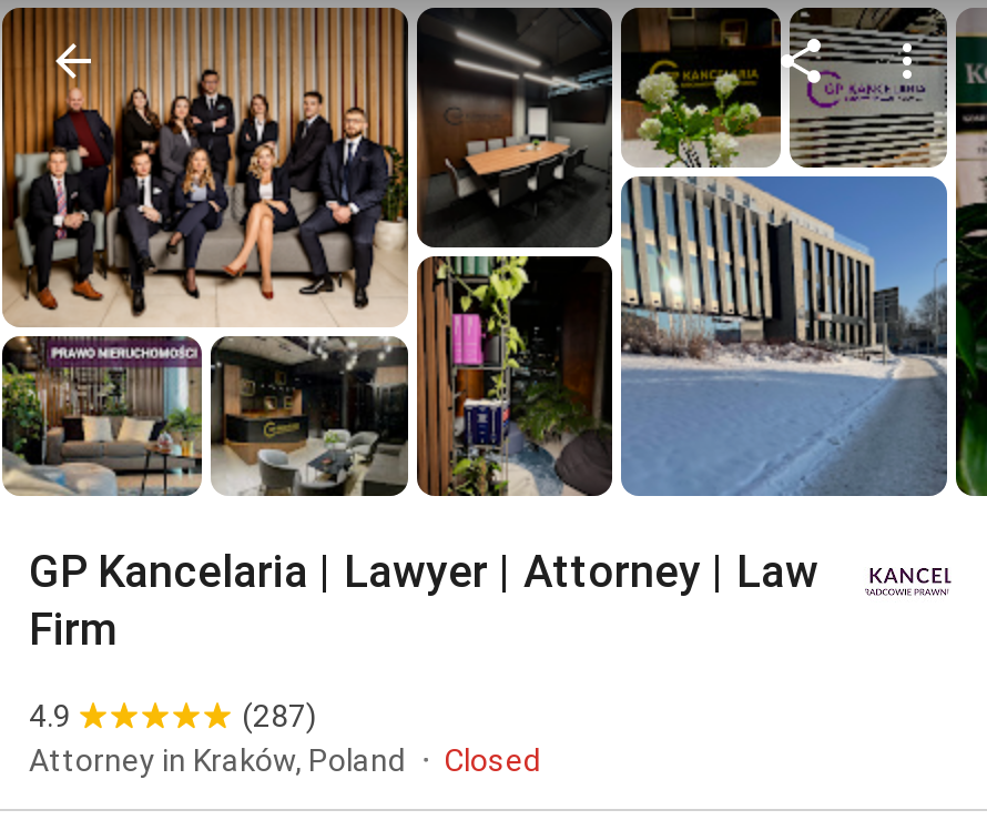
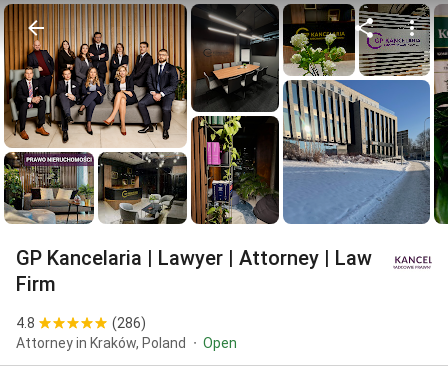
- 4.9
+ 4.8

- (287)
+ (286)

- Closed
+ Open
